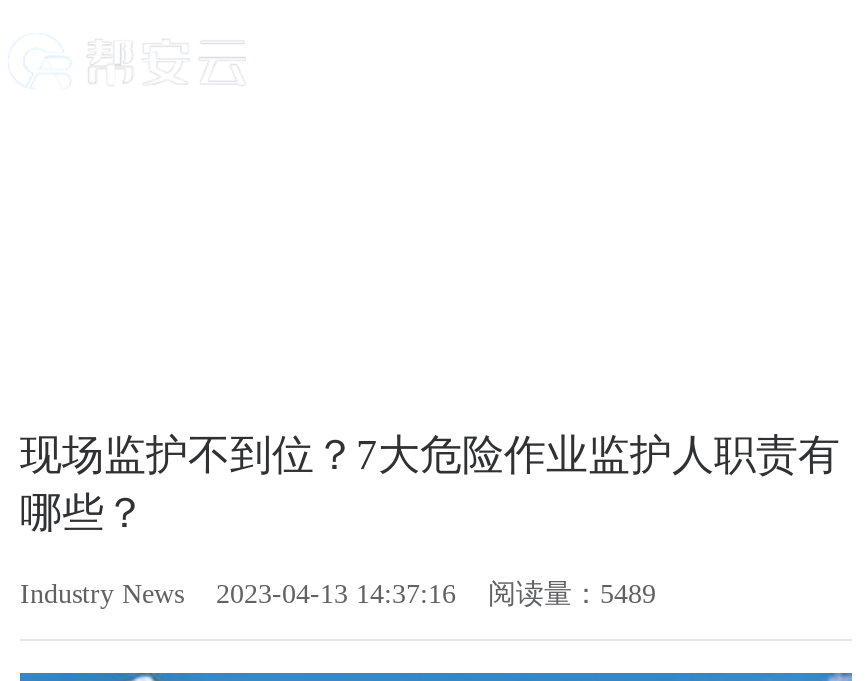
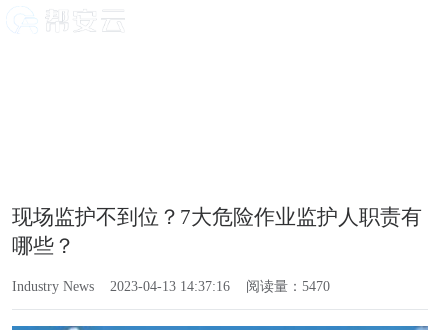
- Industry News 2023-04-13 14:37:16 阅读量：5489
+ Industry News 2023-04-13 14:37:16 阅读量：5470
